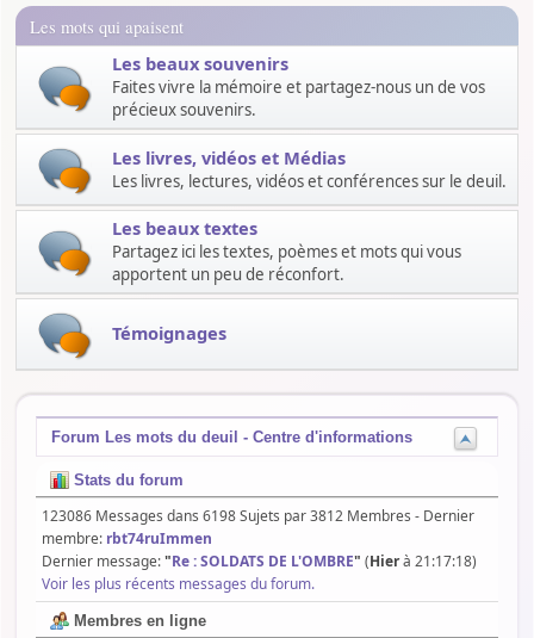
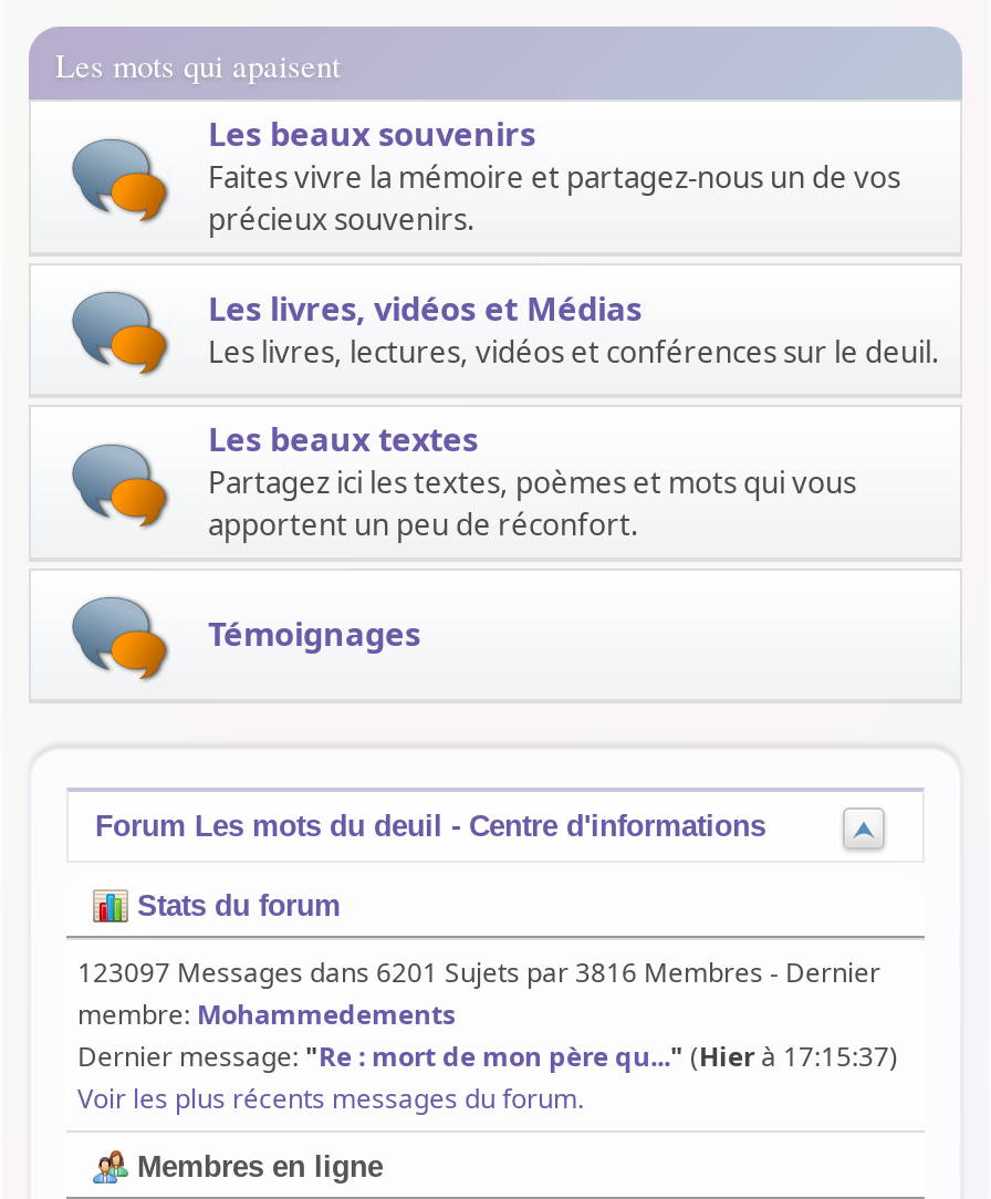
- 123086 Messages dans 6198 Sujets par 3812 Membres - Dernier
- membre: rbt74ruImmen
- Dernier message: "Re : SOLDATS DE L'OMBRE" (Hier à 21:17:18)
+ 123097 Messages dans 6201 Sujets par 3816 Membres - Dernier
+ membre: Mohammedements
+ Dernier message: "Re : mort de mon père qu..." (Hier à 17:15:37)
